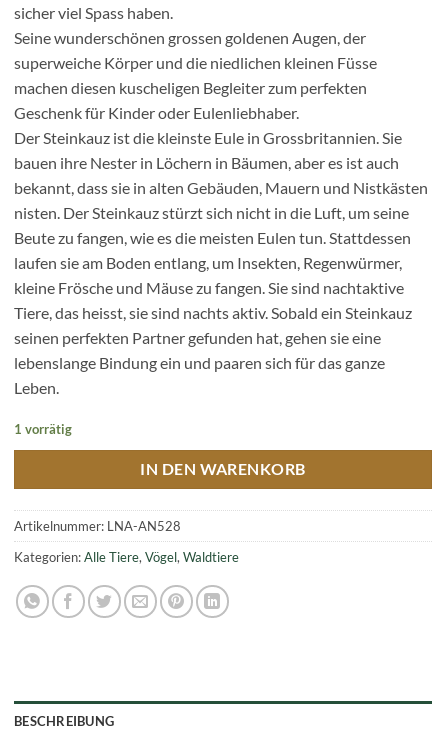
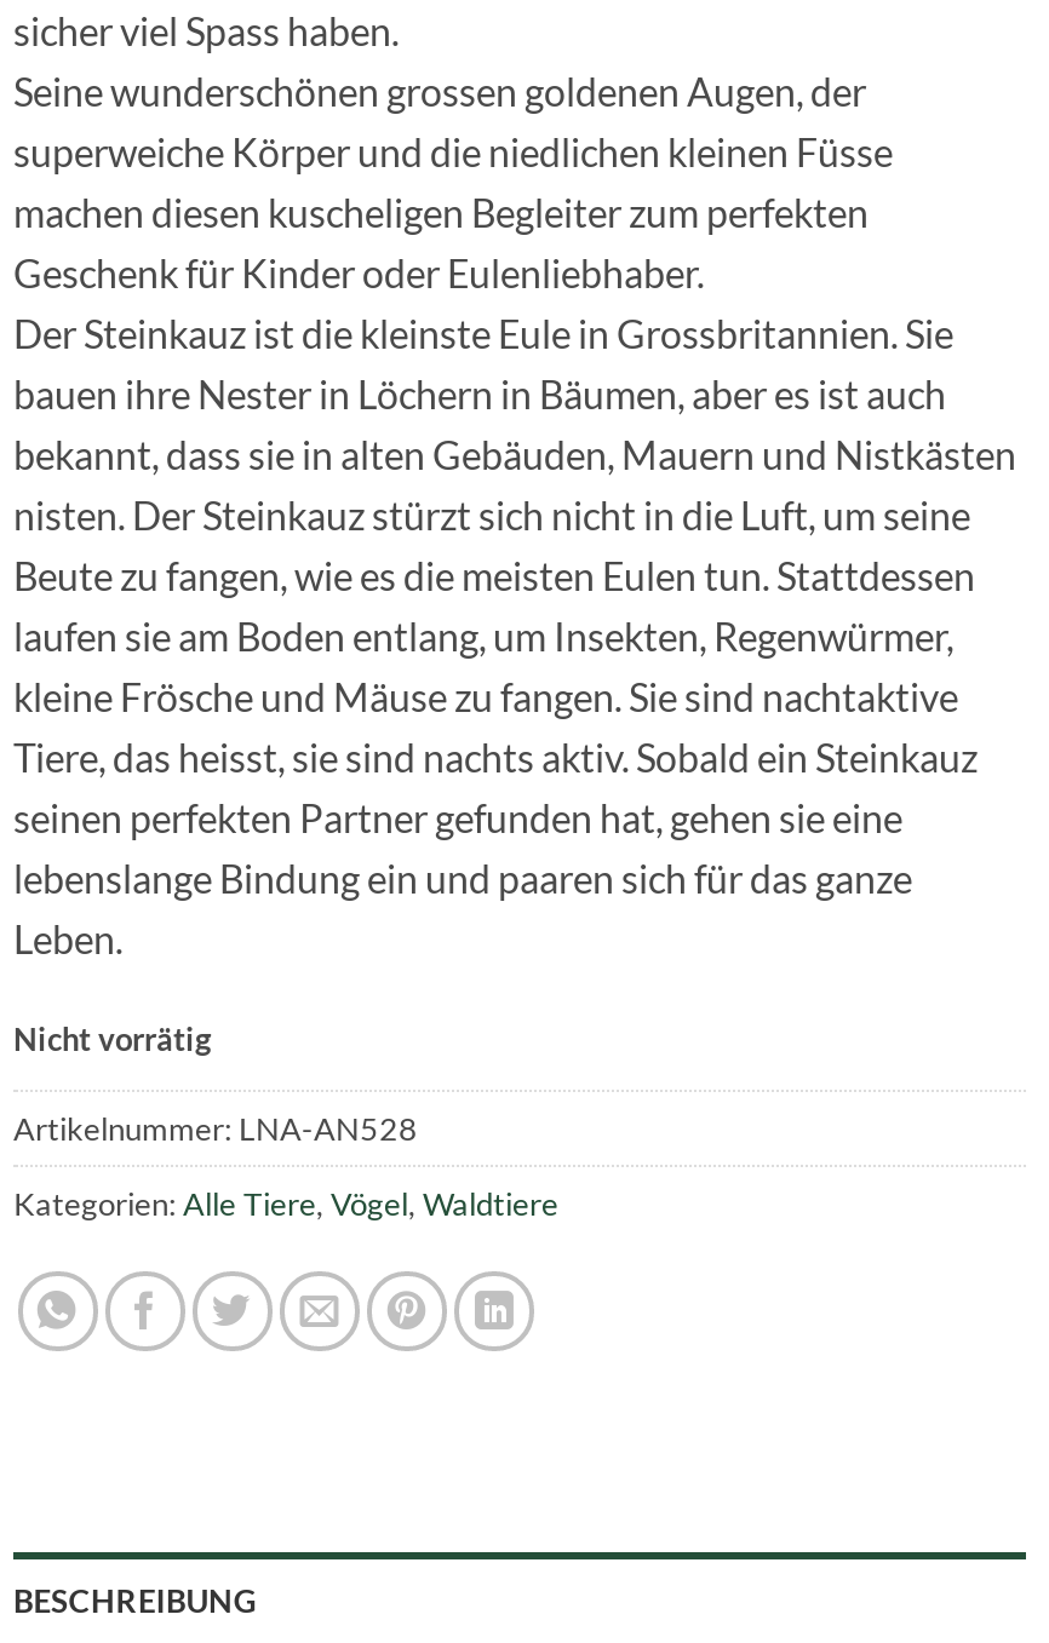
- 1 vorrätig
- IN DEN WARENKORB
+ Nicht vorrätig
